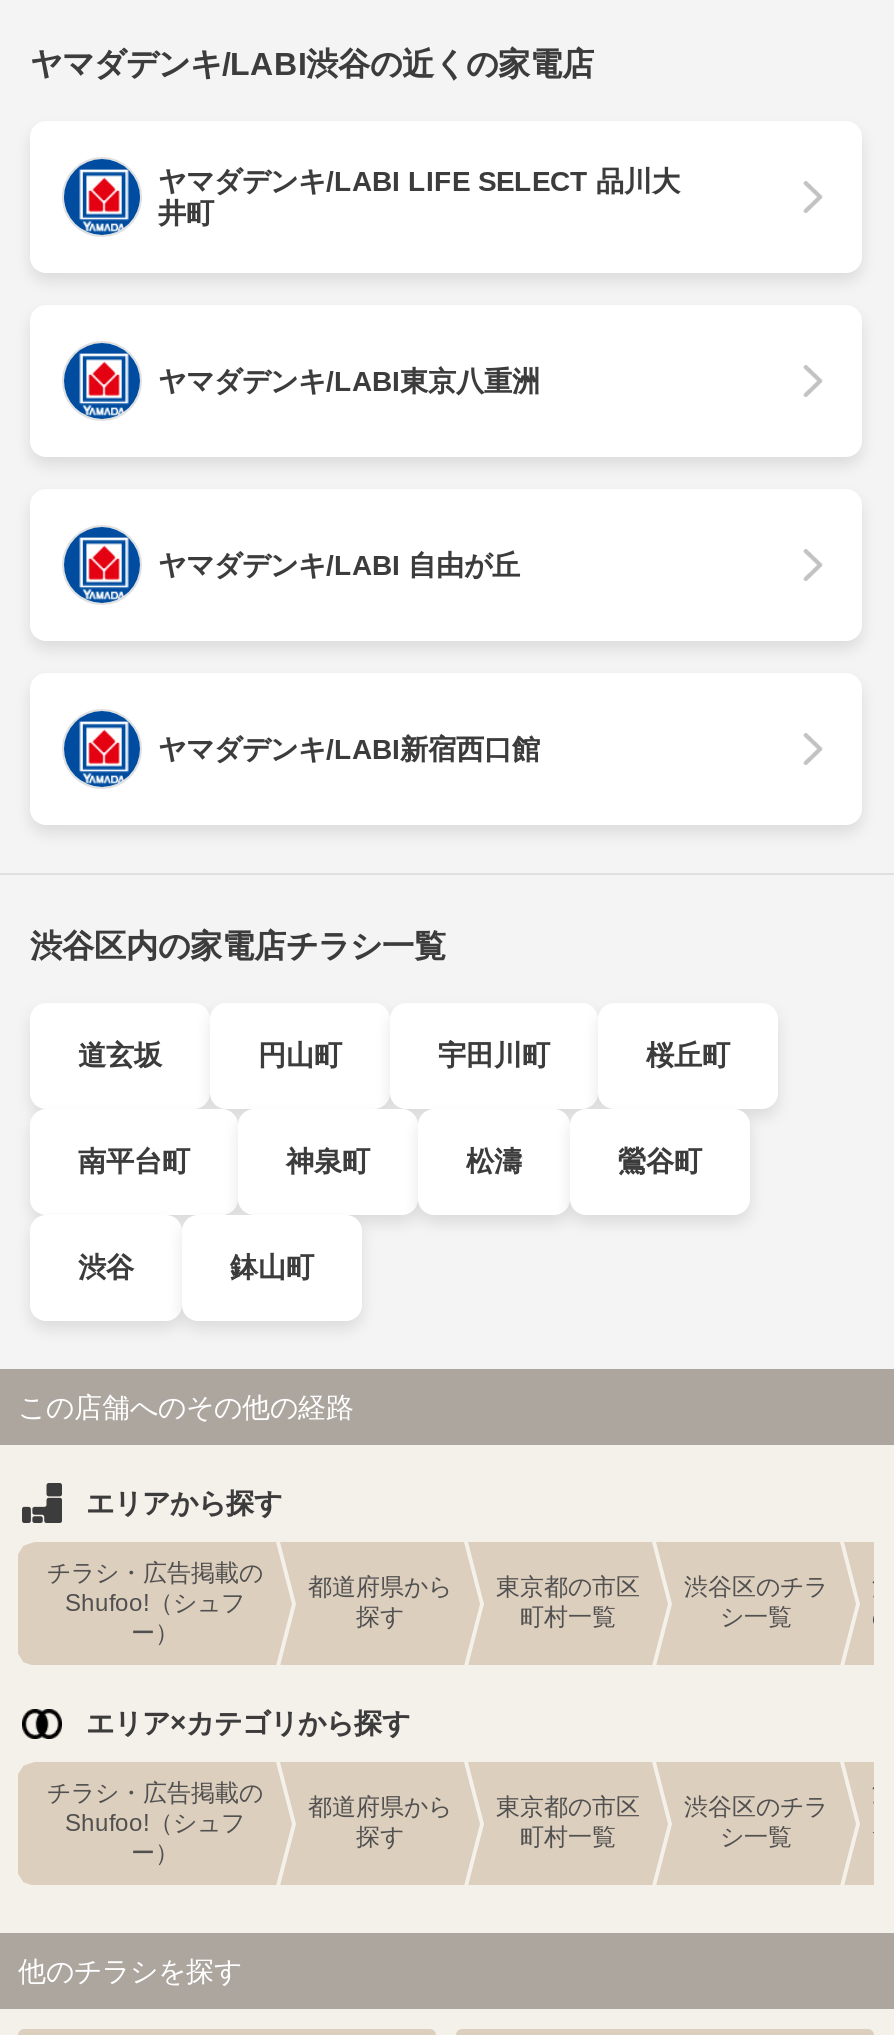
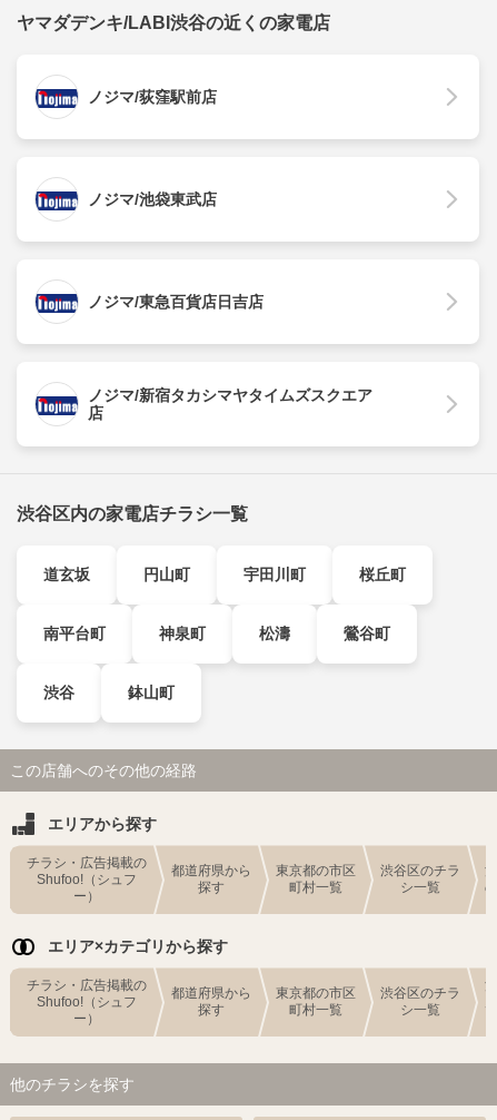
- [image]
- ヤマダデンキ/LABI LIFE SELECT 品川大
- 井町
+ [image]
+ ノジマ/荻窪駅前店

- [image]
- ヤマダデンキ/LABI東京八重洲
+ [image]
+ ノジマ/池袋東武店

- [image]
- ヤマダデンキ/LABI 自由が丘
+ [image]
+ ノジマ/東急百貨店日吉店

- [image]
- ヤマダデンキ/LABI新宿西口館
+ [image]
+ ノジマ/新宿タカシマヤタイムズスクエア
+ 店
